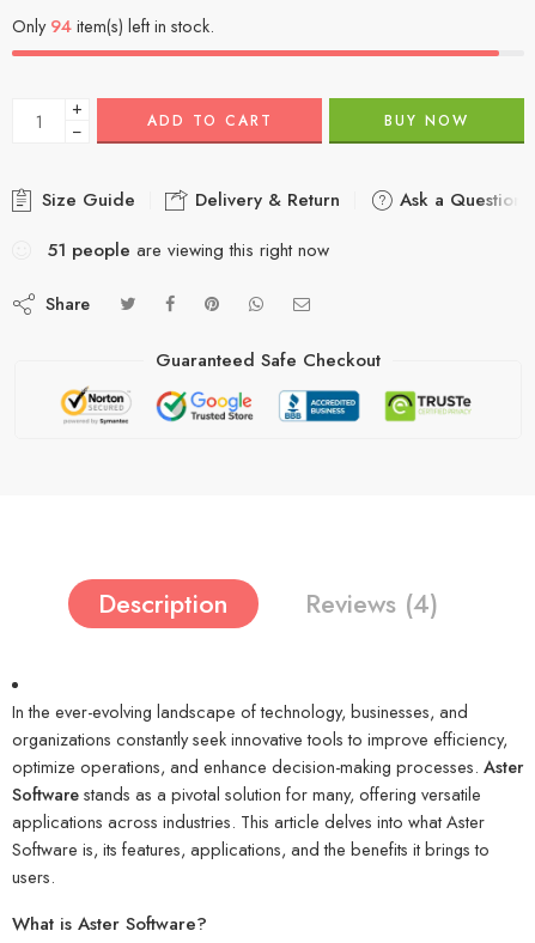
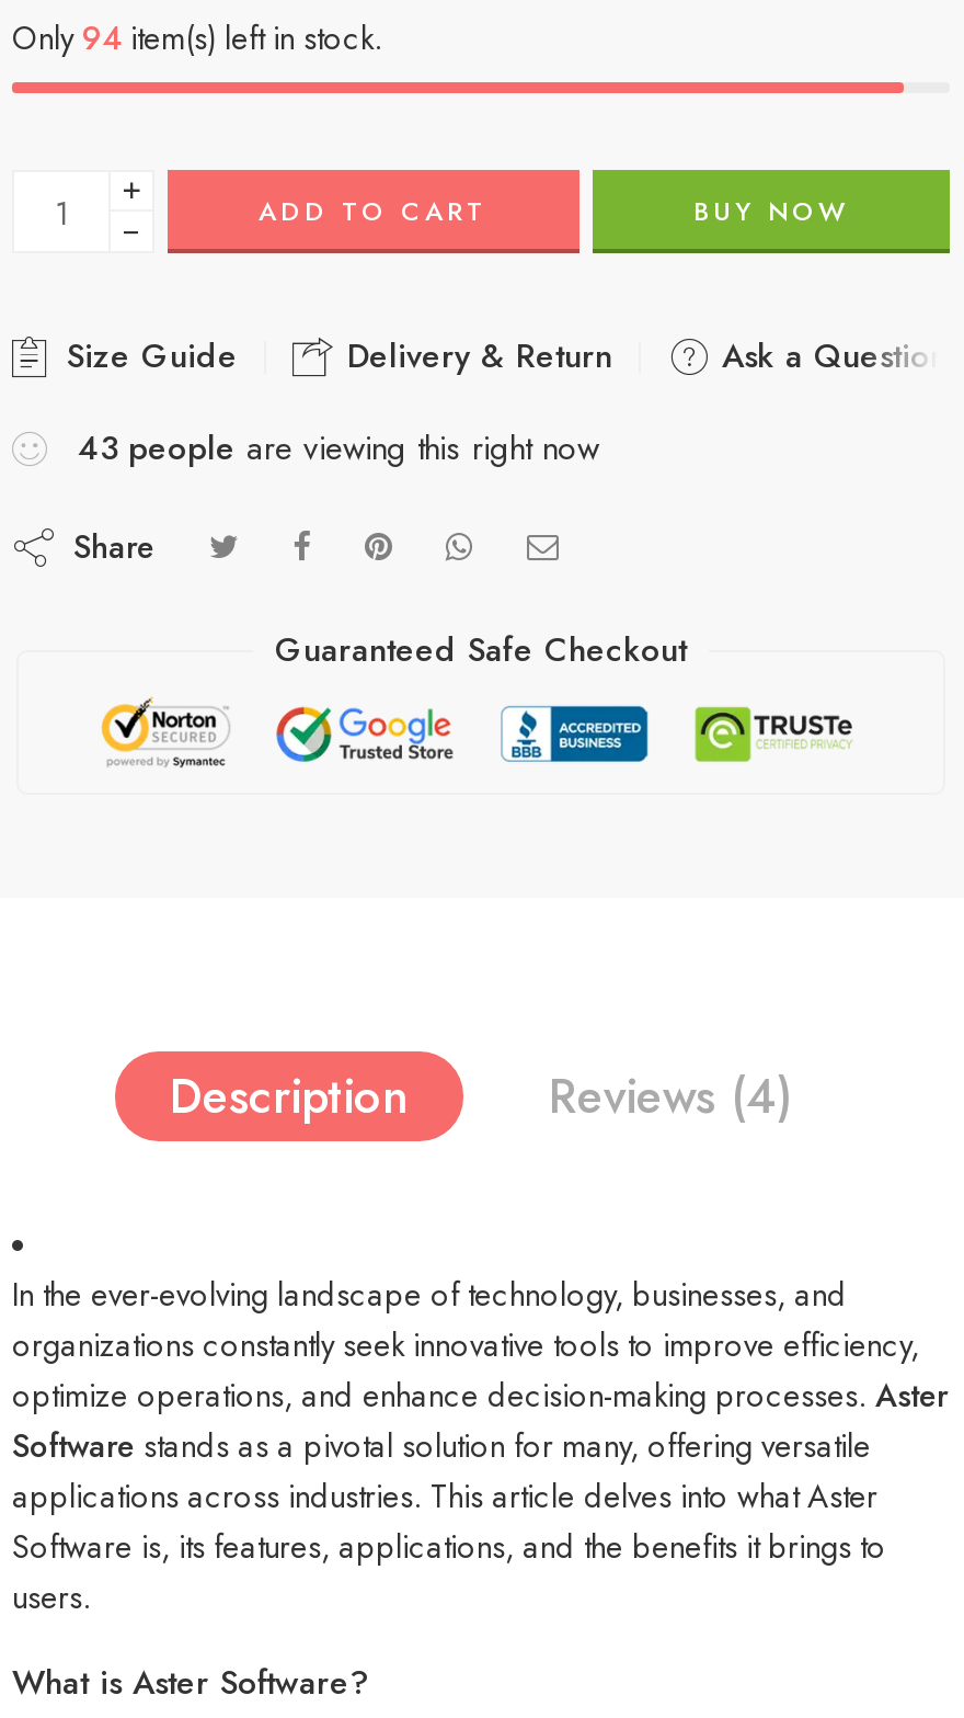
- 51 people are viewing this right now
+ 43 people are viewing this right now
